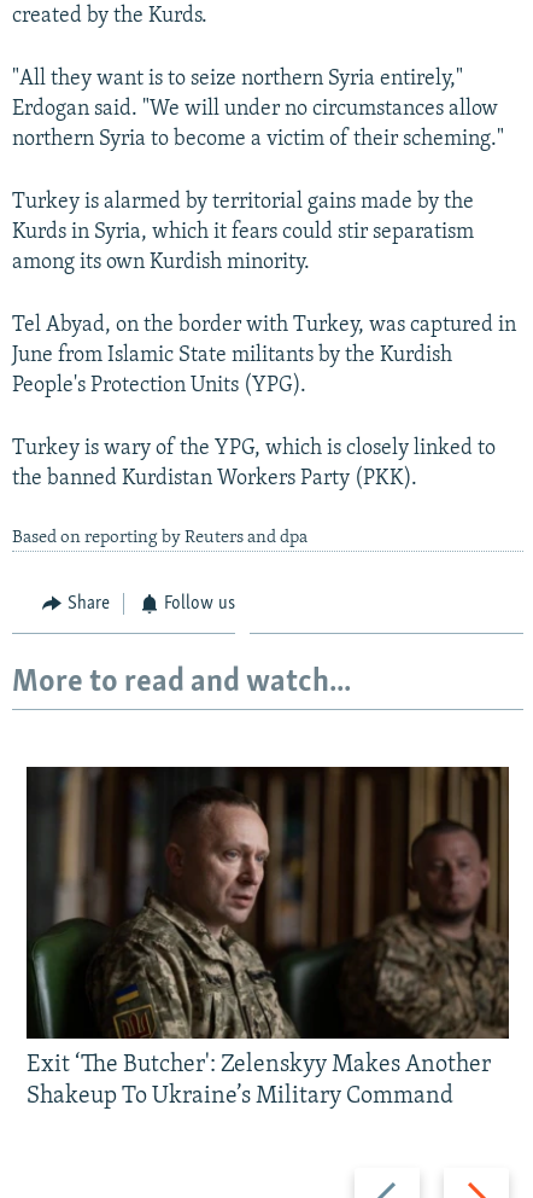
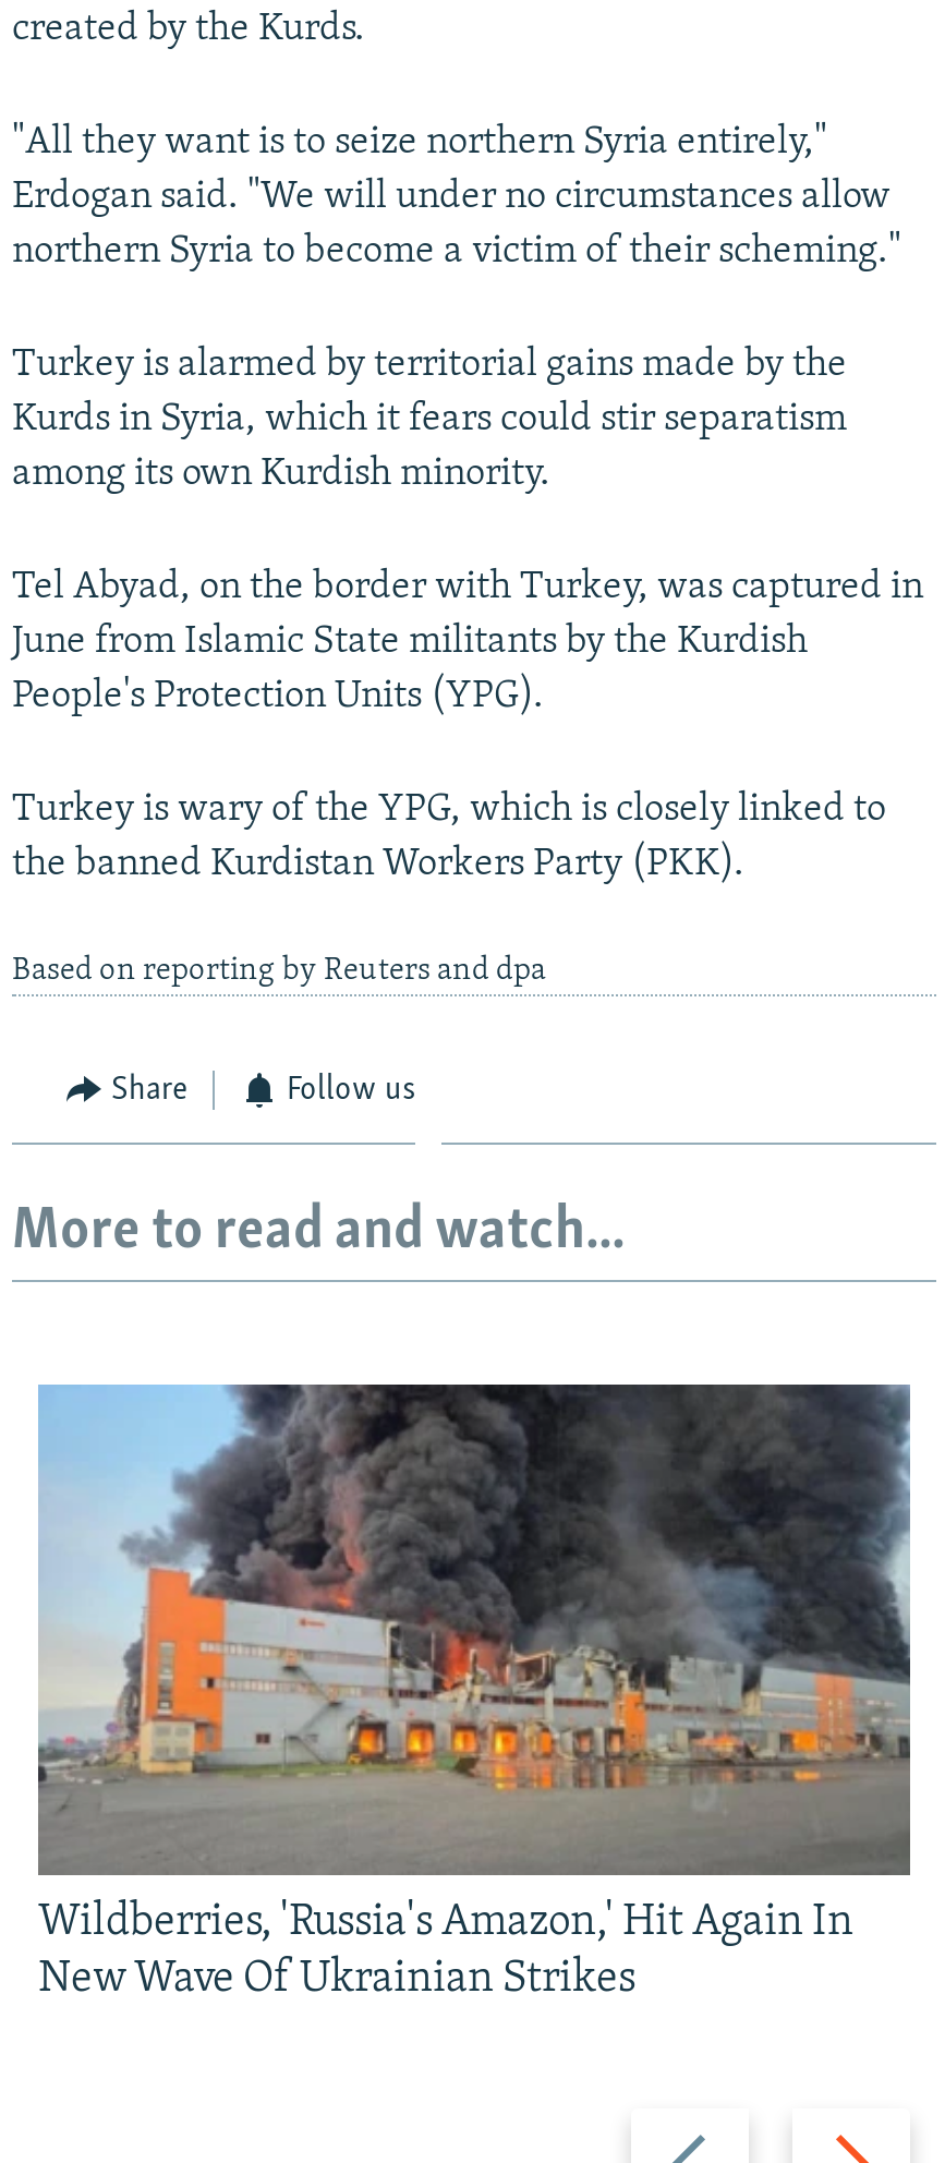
- [image]
- Exit ‘The Butcher': Zelenskyy Makes Another
- Shakeup To Ukraine’s Military Command
+ [image]
+ Wildberries, 'Russia's Amazon,' Hit Again In
+ New Wave Of Ukrainian Strikes
